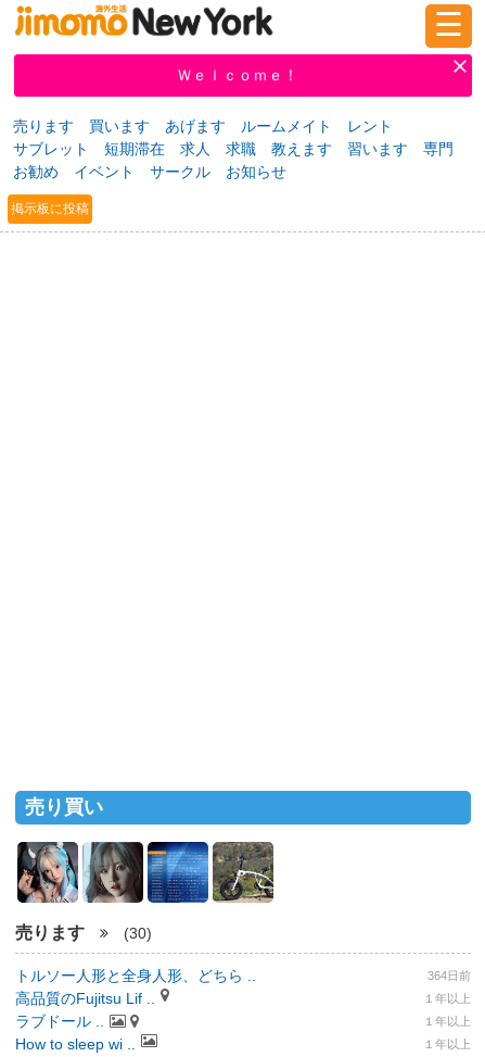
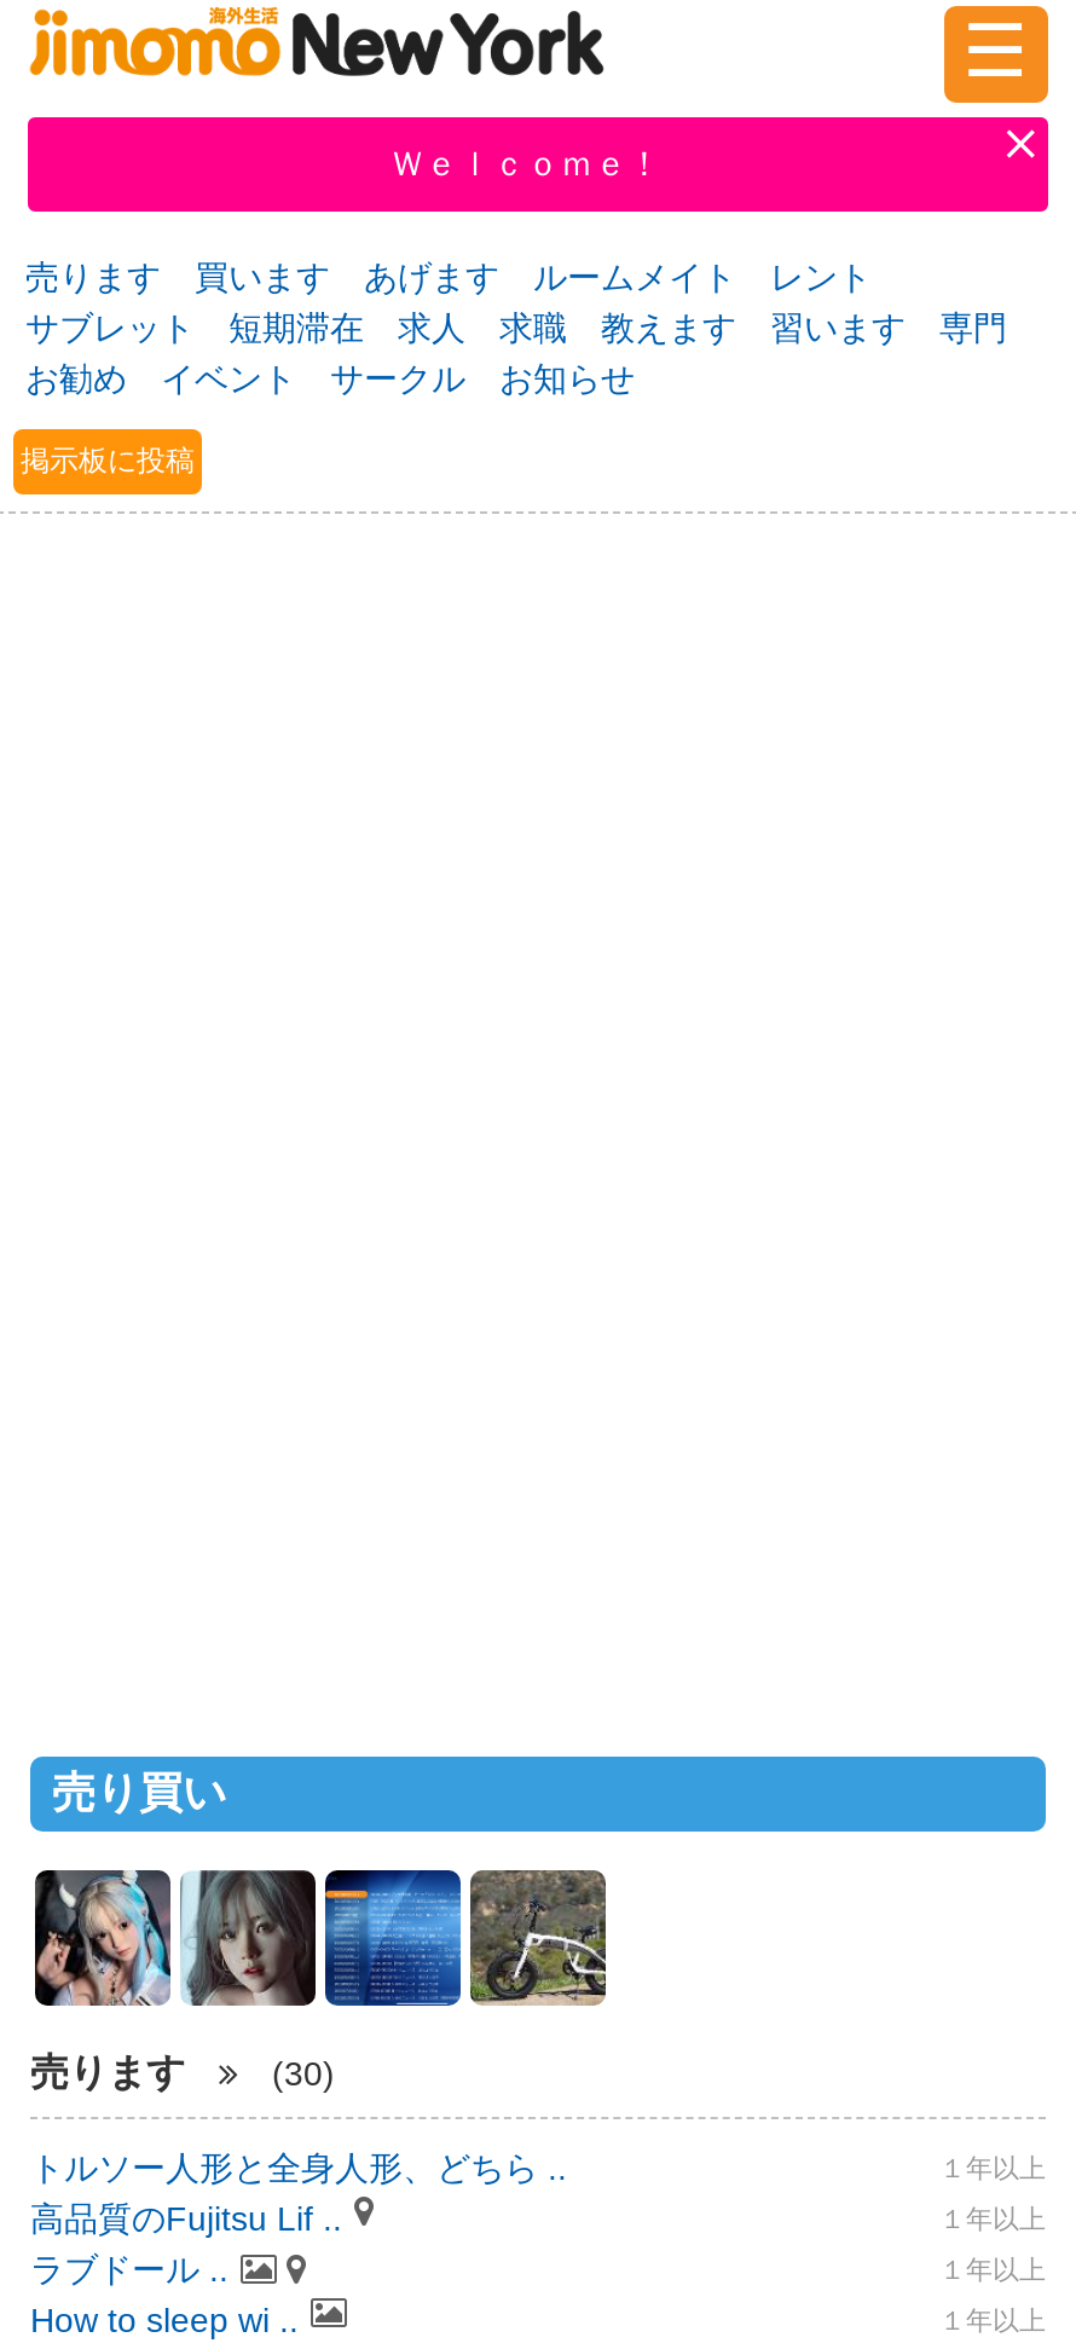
- 364日前
+ １年以上
